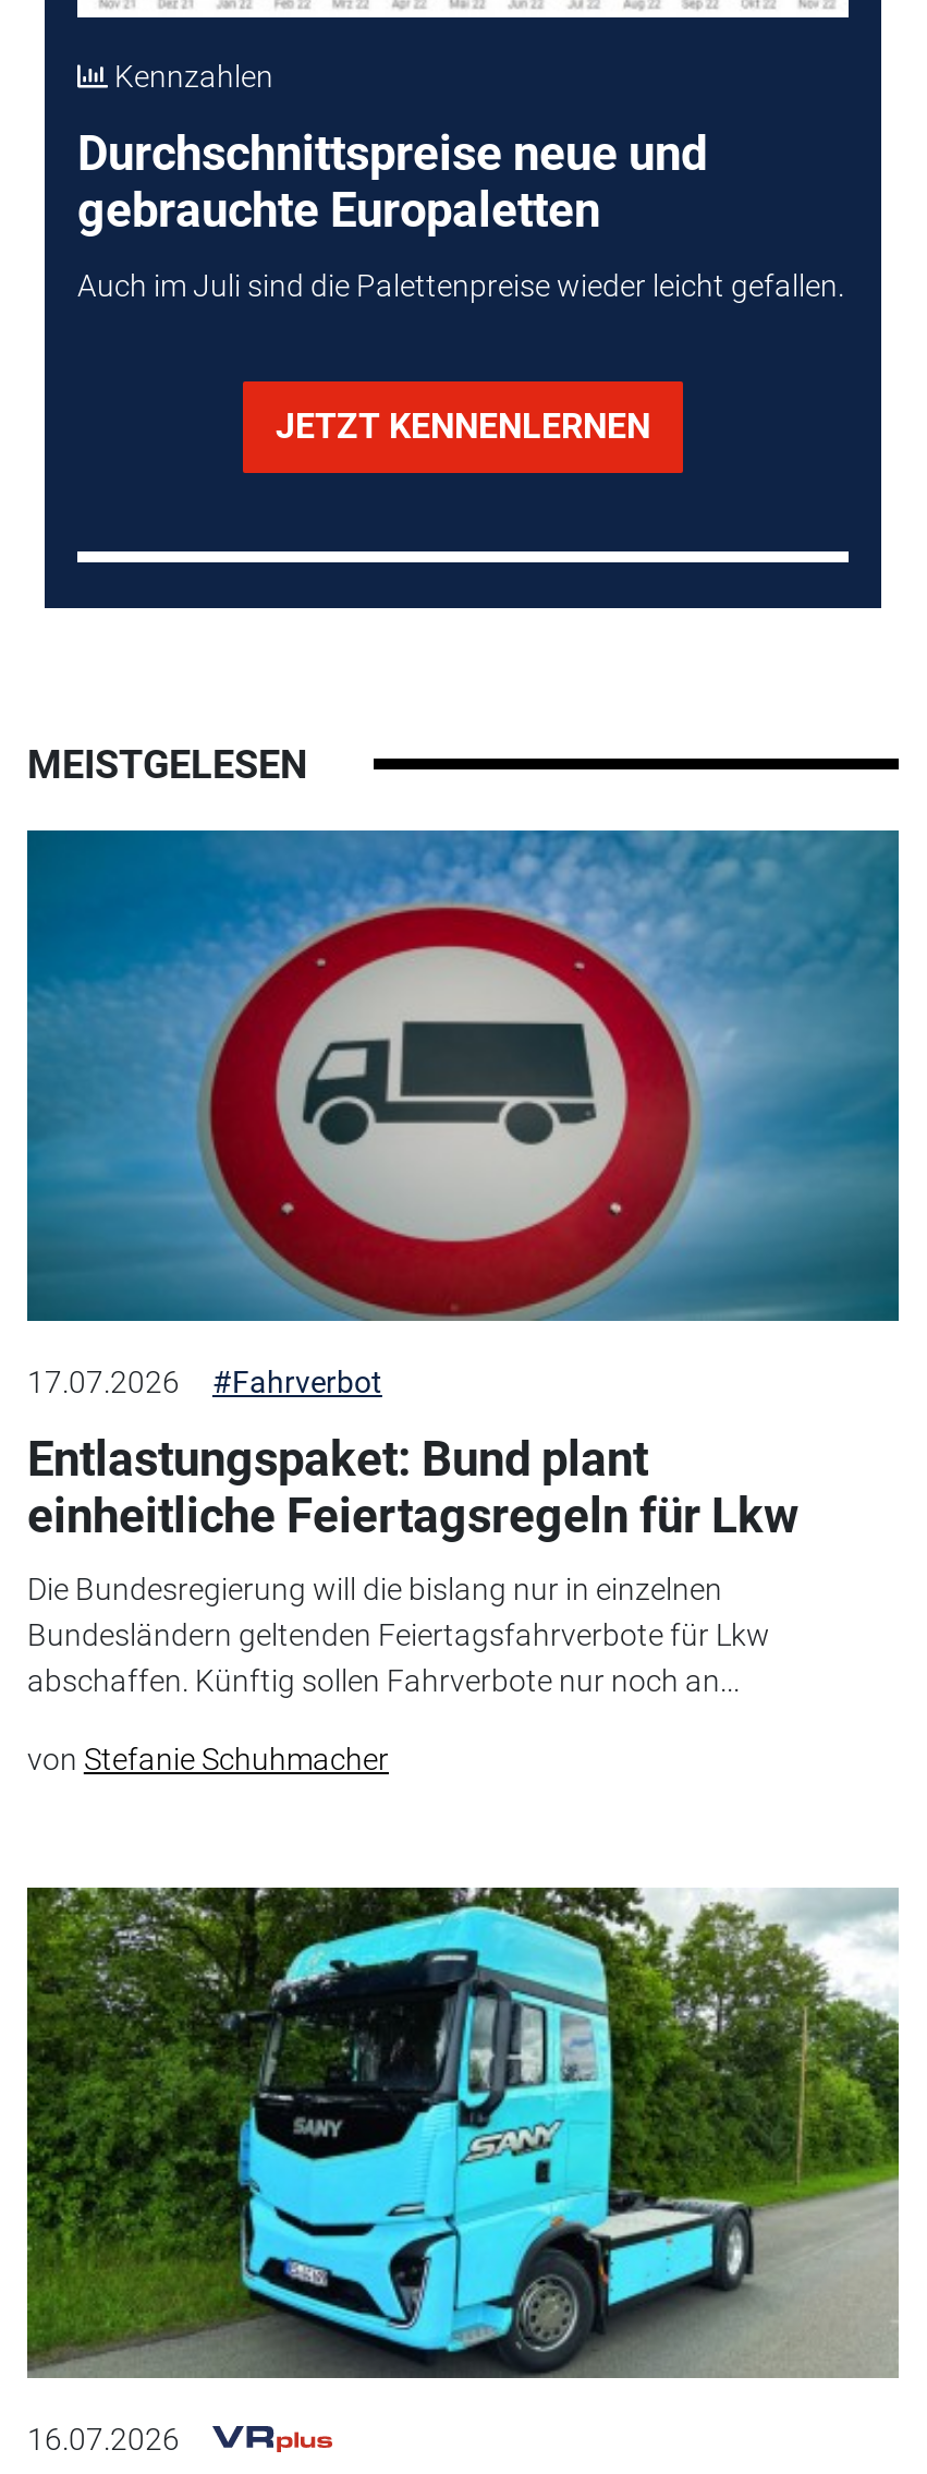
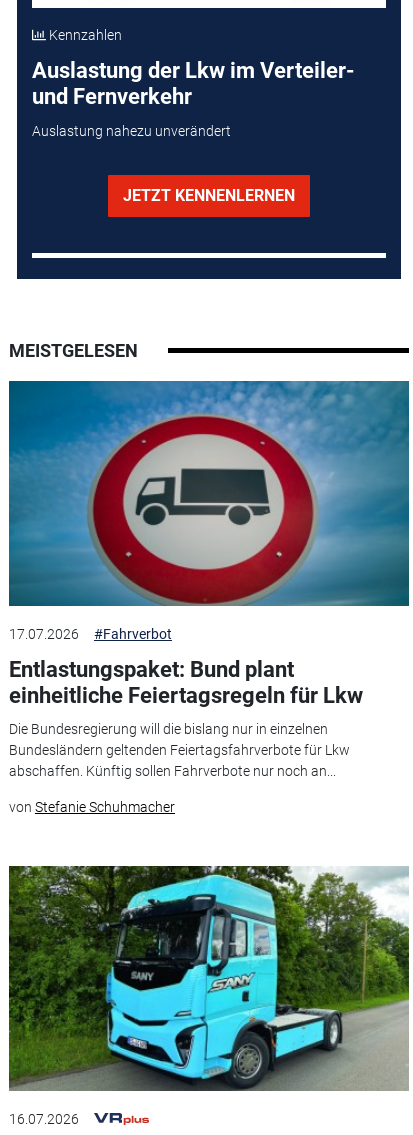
- Durchschnittspreise neue und
- gebrauchte Europaletten
+ Auslastung der Lkw im Verteiler-
+ und Fernverkehr

- Auch im Juli sind die Palettenpreise wieder leicht gefallen.
+ Auslastung nahezu unverändert
